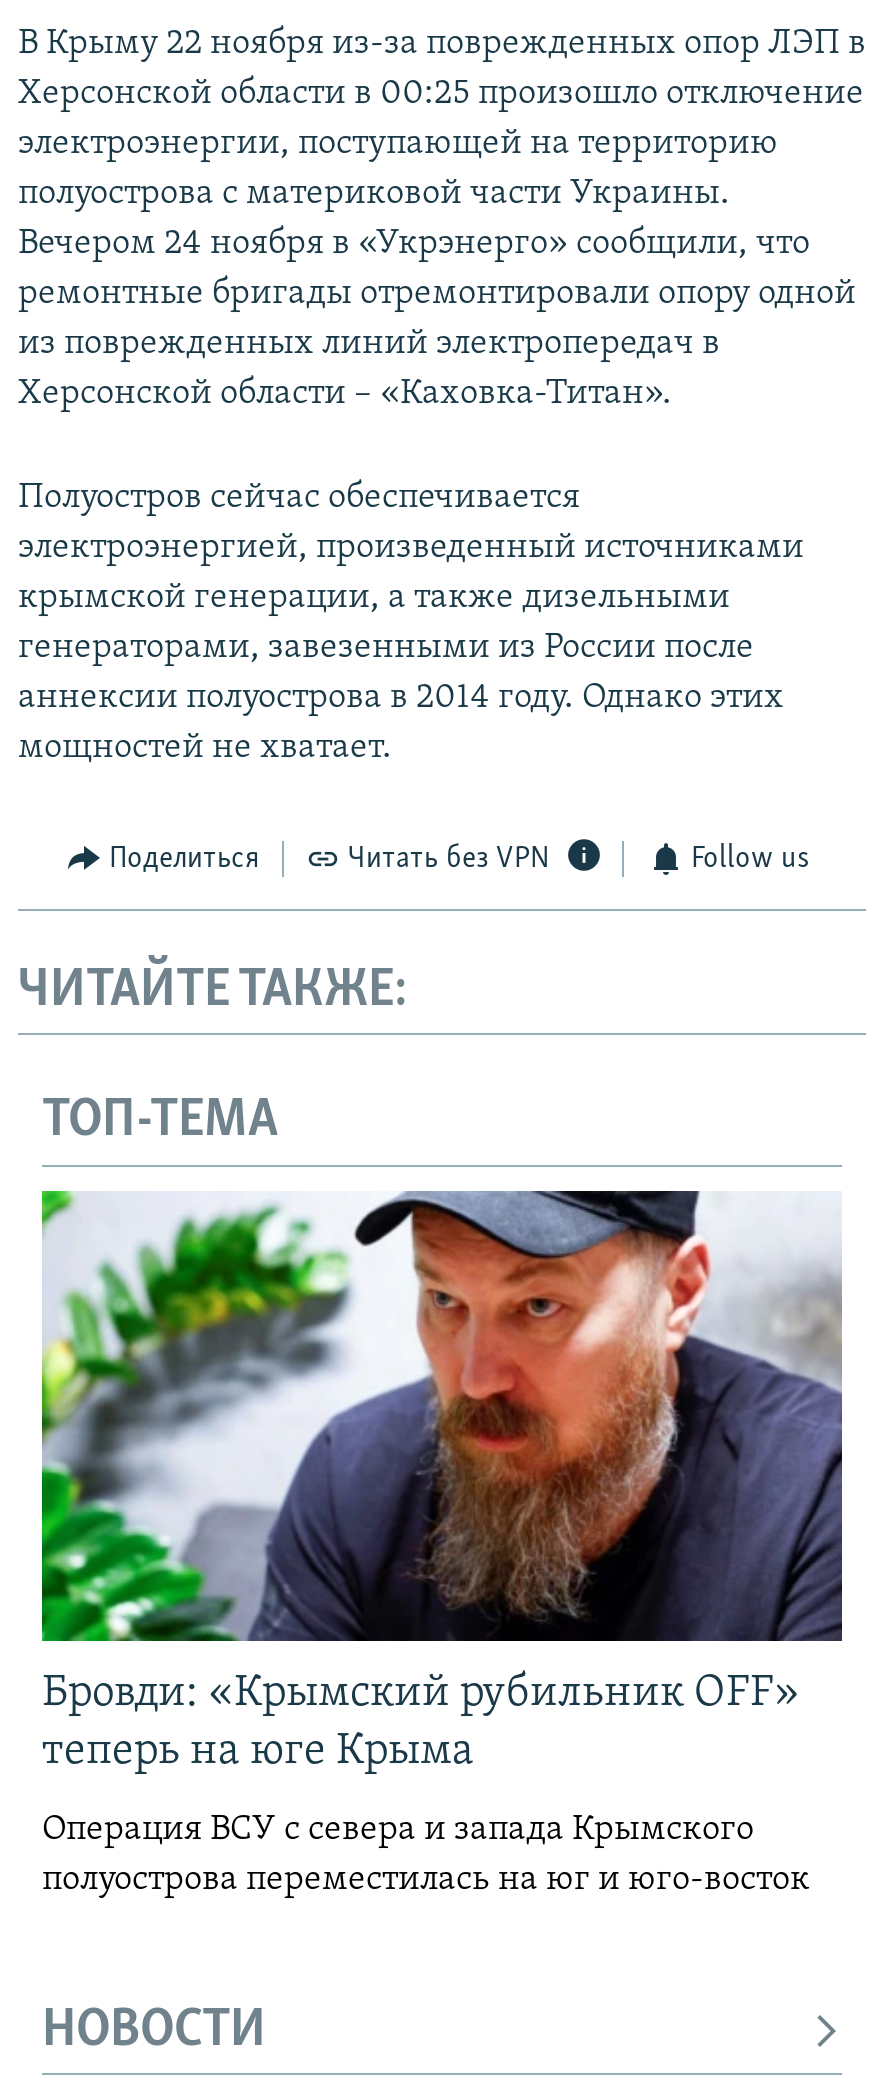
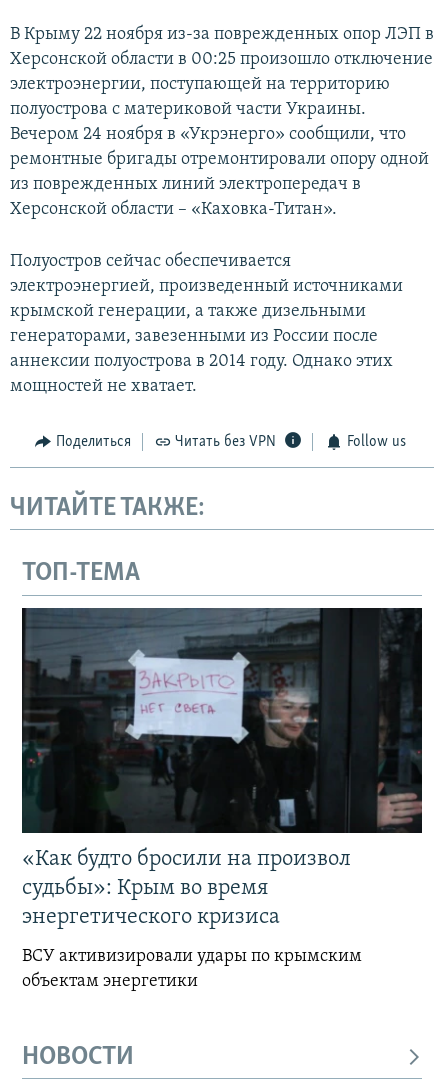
- [image]
- Бровди: «Крымский рубильник OFF»
- теперь на юге Крыма
+ [image]
+ «Как будто бросили на произвол
+ судьбы»: Крым во время
+ энергетического кризиса

- Операция ВСУ с севера и запада Крымского
- полуострова переместилась на юг и юго-восток
+ ВСУ активизировали удары по крымским
+ объектам энергетики
